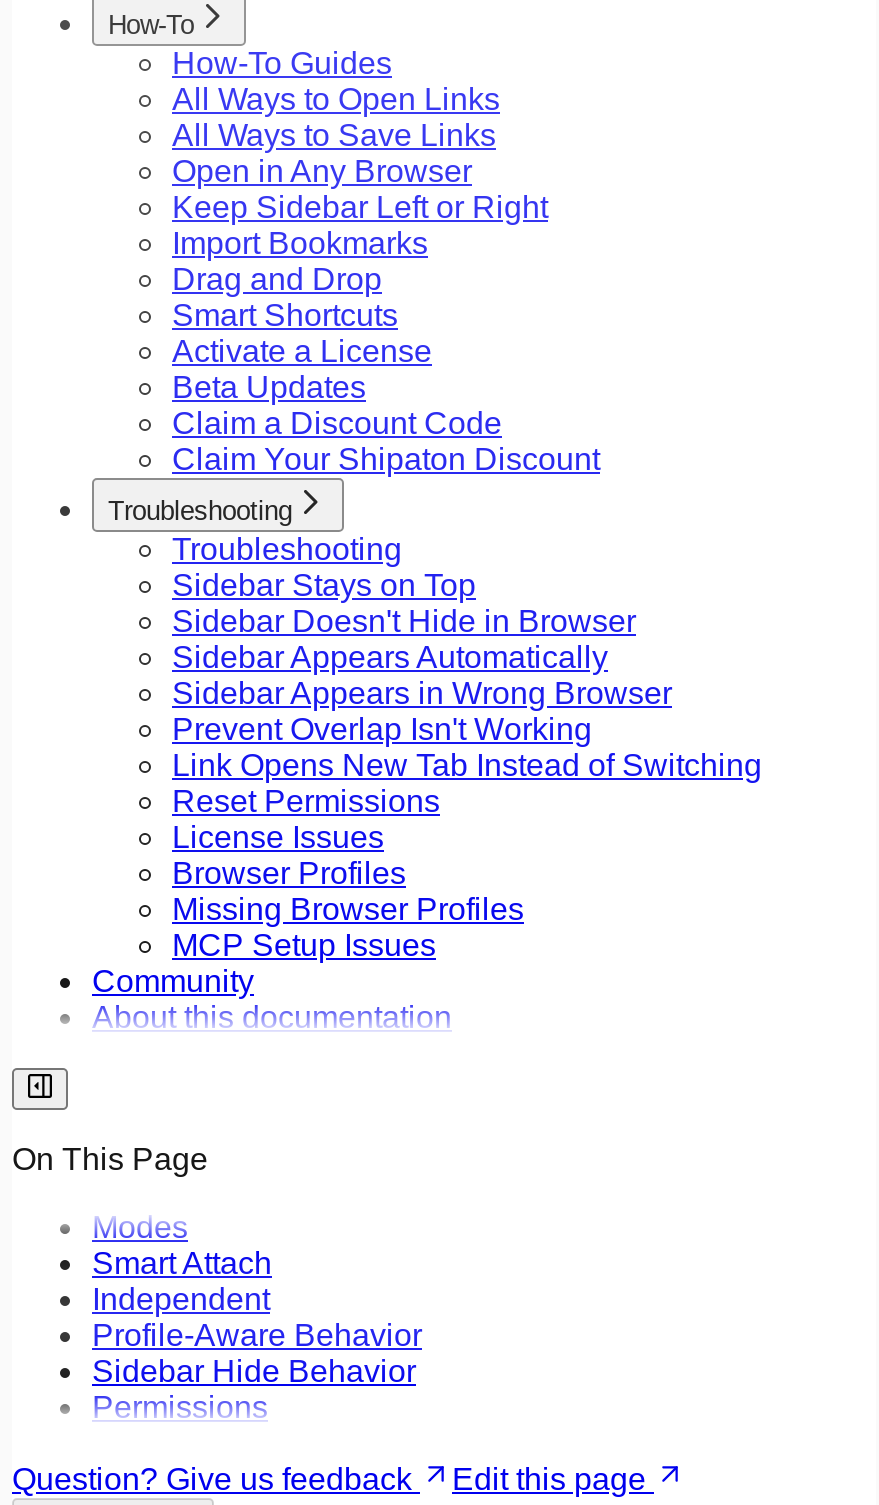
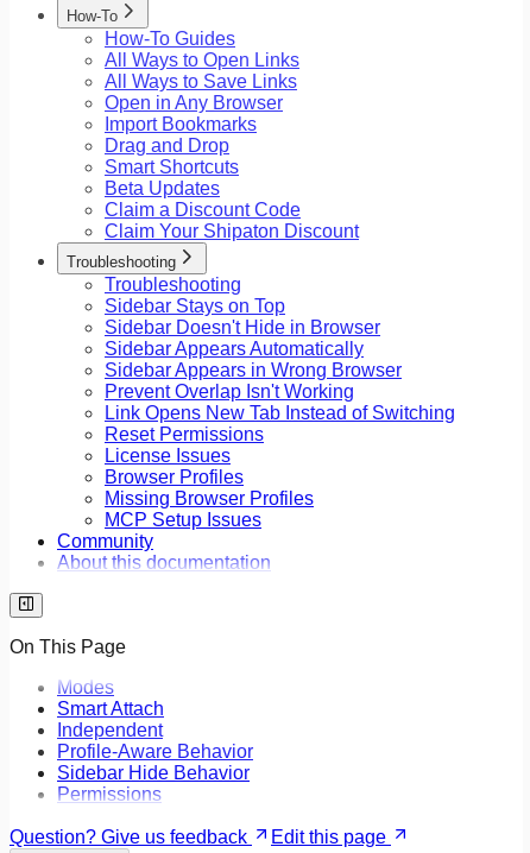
- Keep Sidebar Left or Right

- Activate a License
